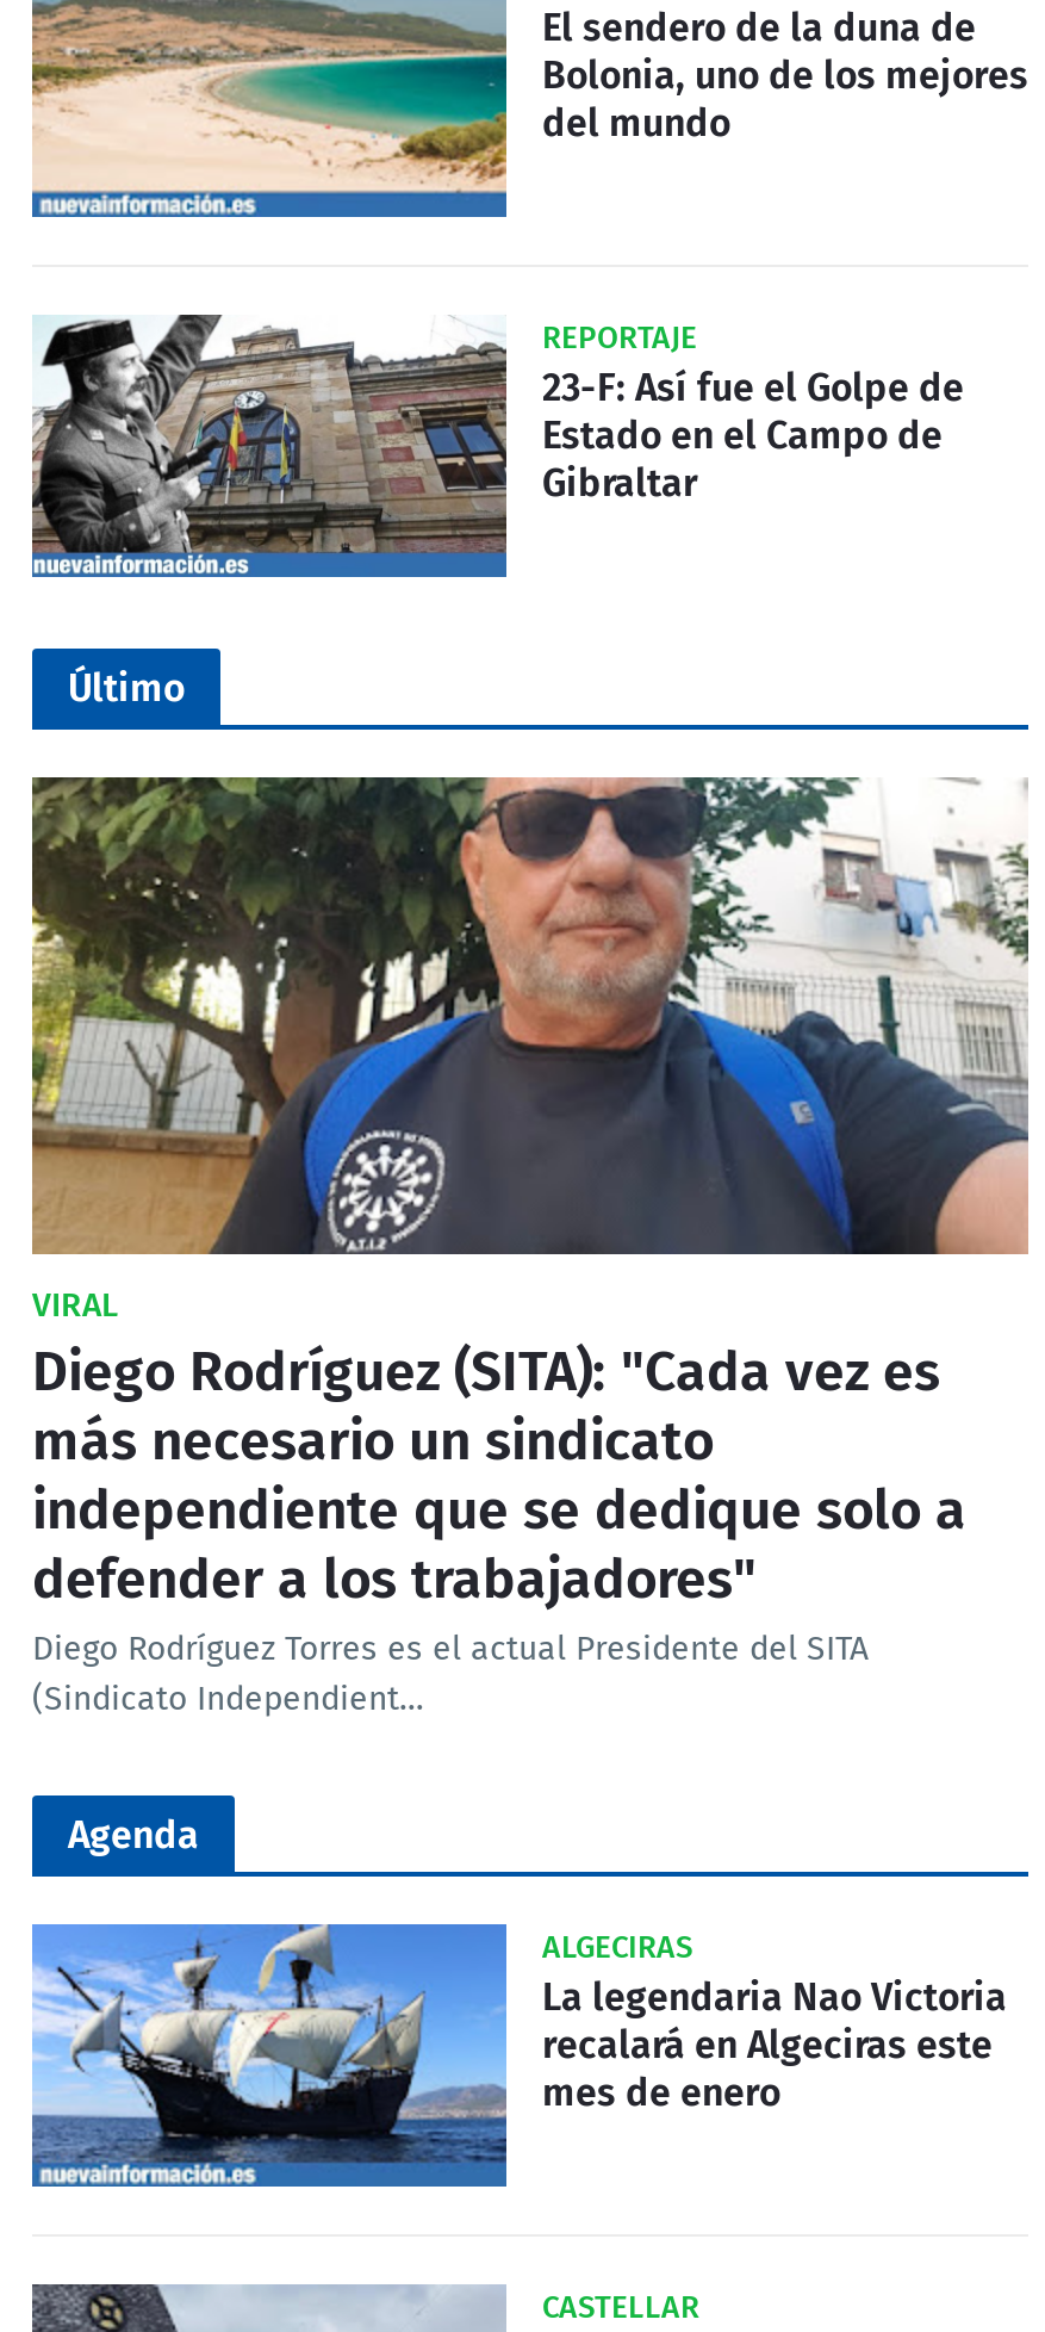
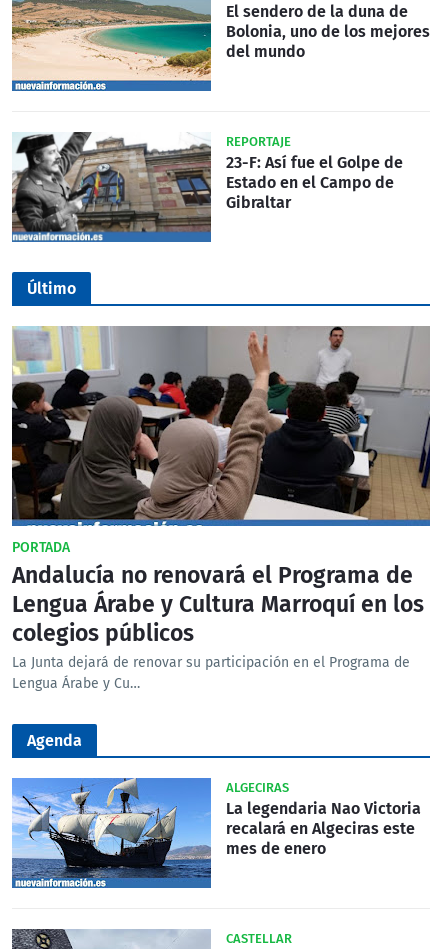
- [image]
- VIRAL
- Diego Rodríguez (SITA): "Cada vez es
- más necesario un sindicato
- independiente que se dedique solo a
- defender a los trabajadores"
- Diego Rodríguez Torres es el actual Presidente del SITA
- (Sindicato Independient…
+ [image]
+ PORTADA
+ Andalucía no renovará el Programa de
+ Lengua Árabe y Cultura Marroquí en los
+ colegios públicos
+ La Junta dejará de renovar su participación en el Programa de
+ Lengua Árabe y Cu…
